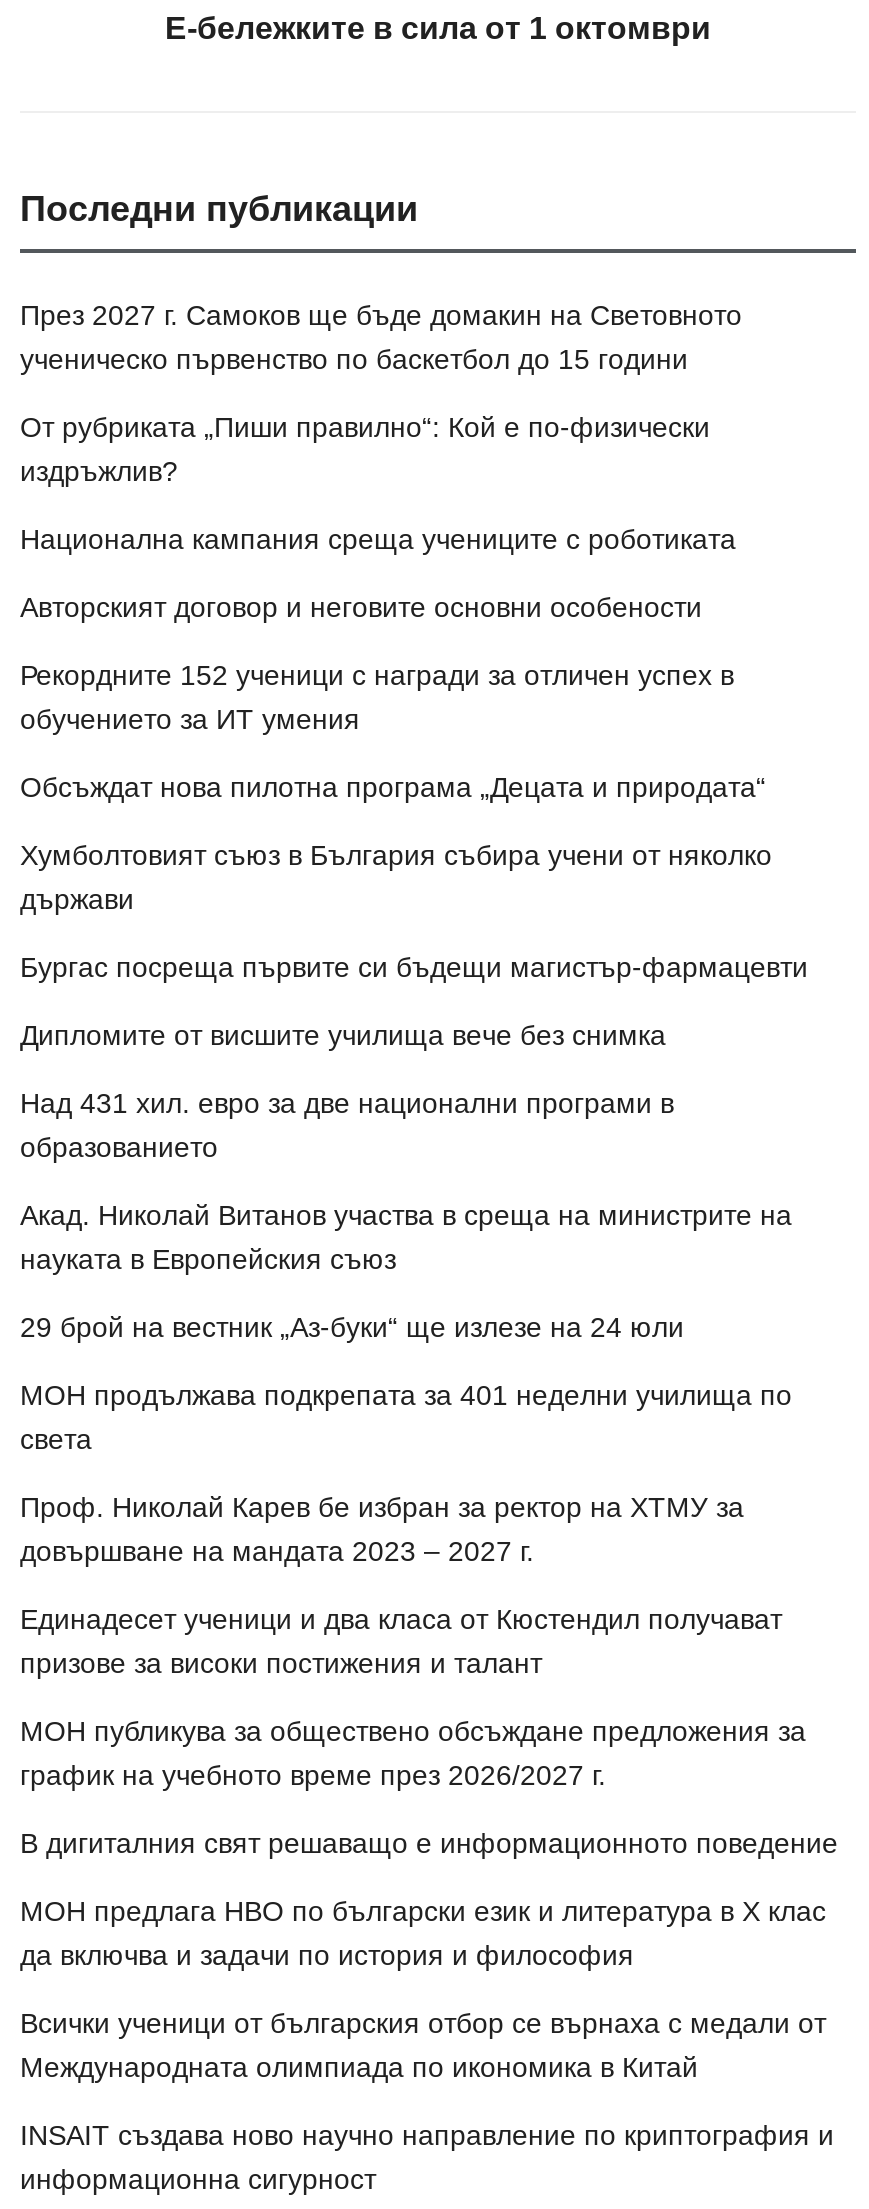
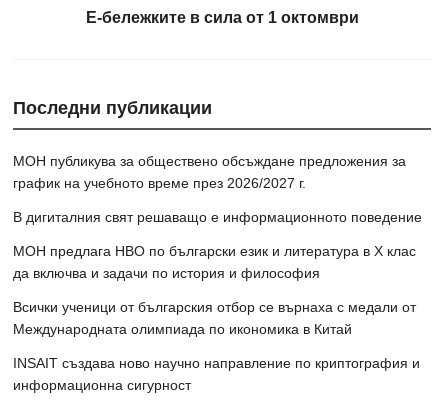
- През 2027 г. Самоков ще бъде домакин на Световното
- ученическо първенство по баскетбол до 15 години
- От рубриката „Пиши правилно“: Кой е по-физически
- издръжлив?
- Национална кампания среща учениците с роботиката
- Авторският договор и неговите основни особености
- Рекордните 152 ученици с награди за отличен успех в
- обучението за ИТ умения
- Обсъждат нова пилотна програма „Децата и природата“
- Хумболтовият съюз в България събира учени от няколко
- държави
- Бургас посреща първите си бъдещи магистър-фармацевти
- Дипломите от висшите училища вече без снимка
- Над 431 хил. евро за две национални програми в
- образованието
- Акад. Николай Витанов участва в среща на министрите на
- науката в Европейския съюз
- 29 брой на вестник „Аз-буки“ ще излезе на 24 юли
- МОН продължава подкрепата за 401 неделни училища по
- света
- Проф. Николай Карев бе избран за ректор на ХТМУ за
- довършване на мандата 2023 – 2027 г.
- Единадесет ученици и два класа от Кюстендил получават
- призове за високи постижения и талант
